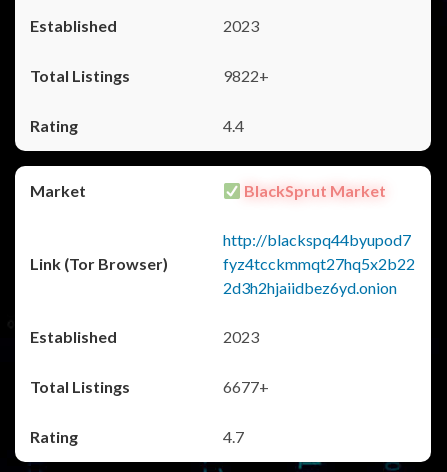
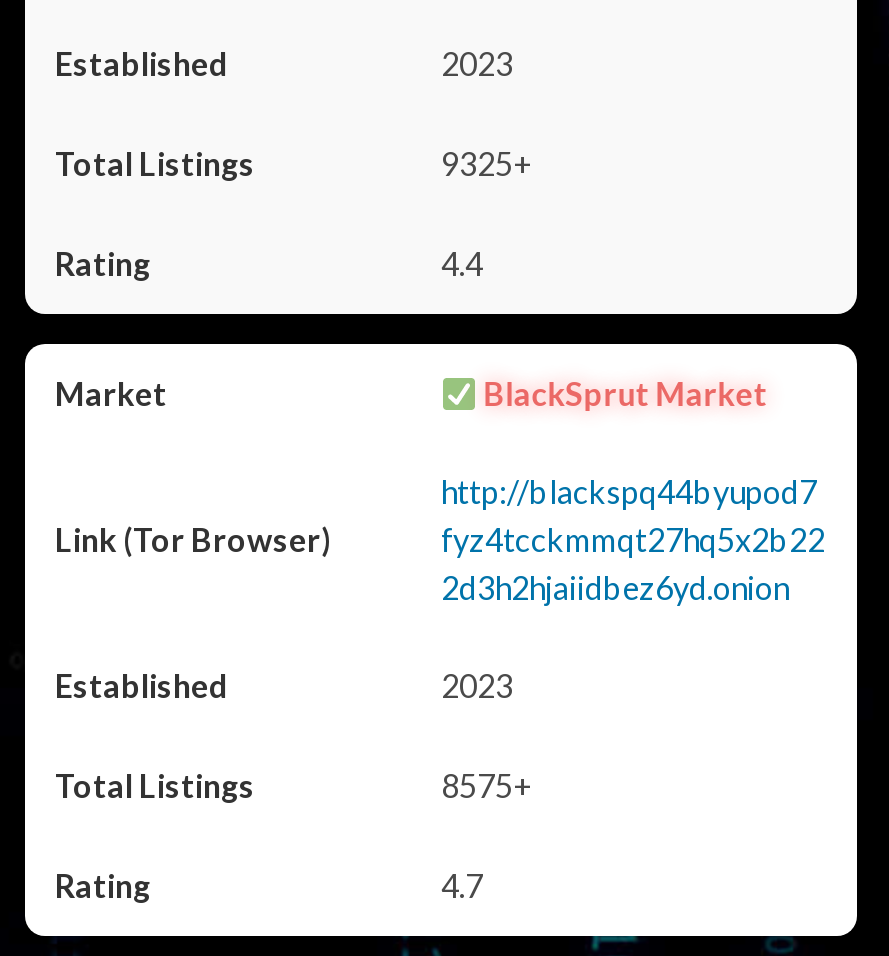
- 9822+
+ 9325+

- 6677+
+ 8575+
